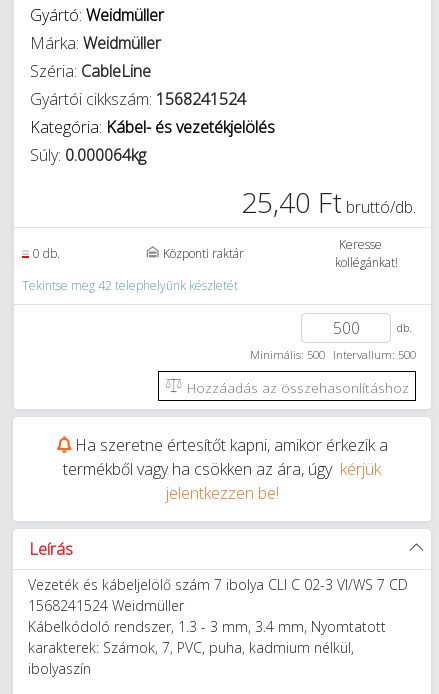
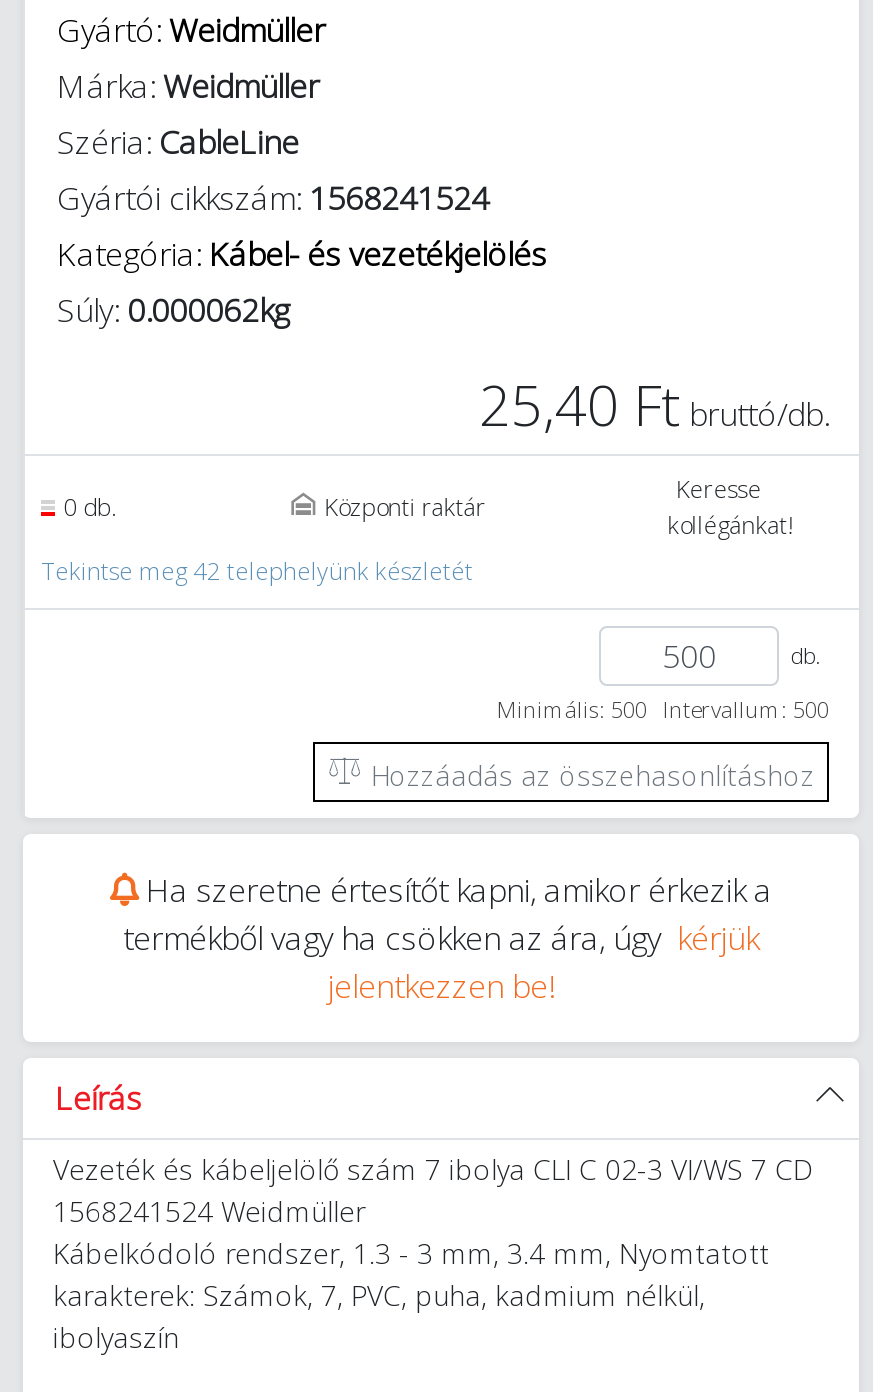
- Súly: 0.000064kg
+ Súly: 0.000062kg
